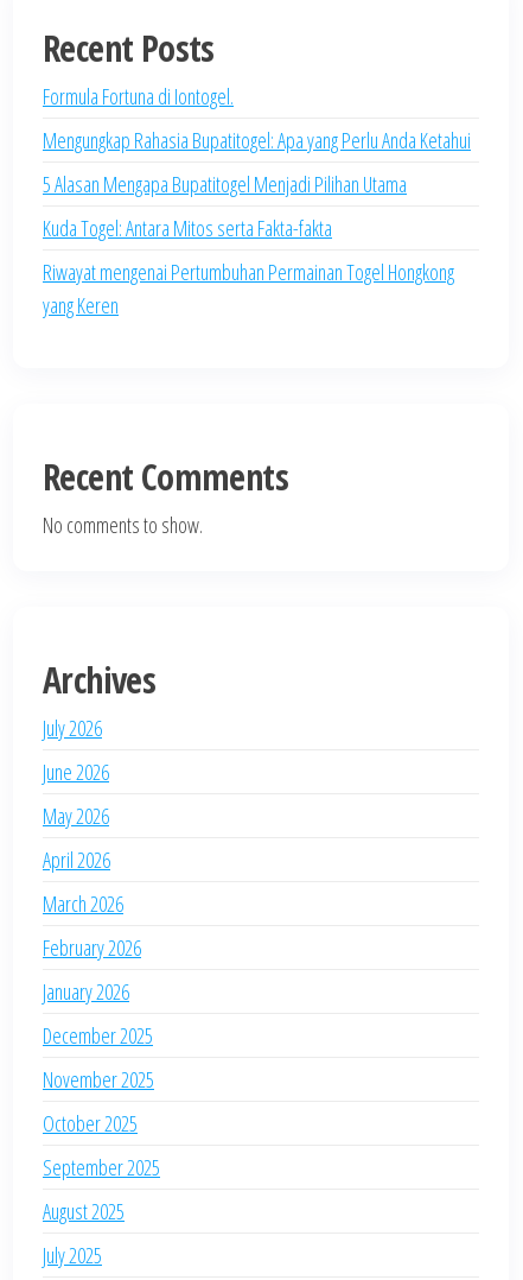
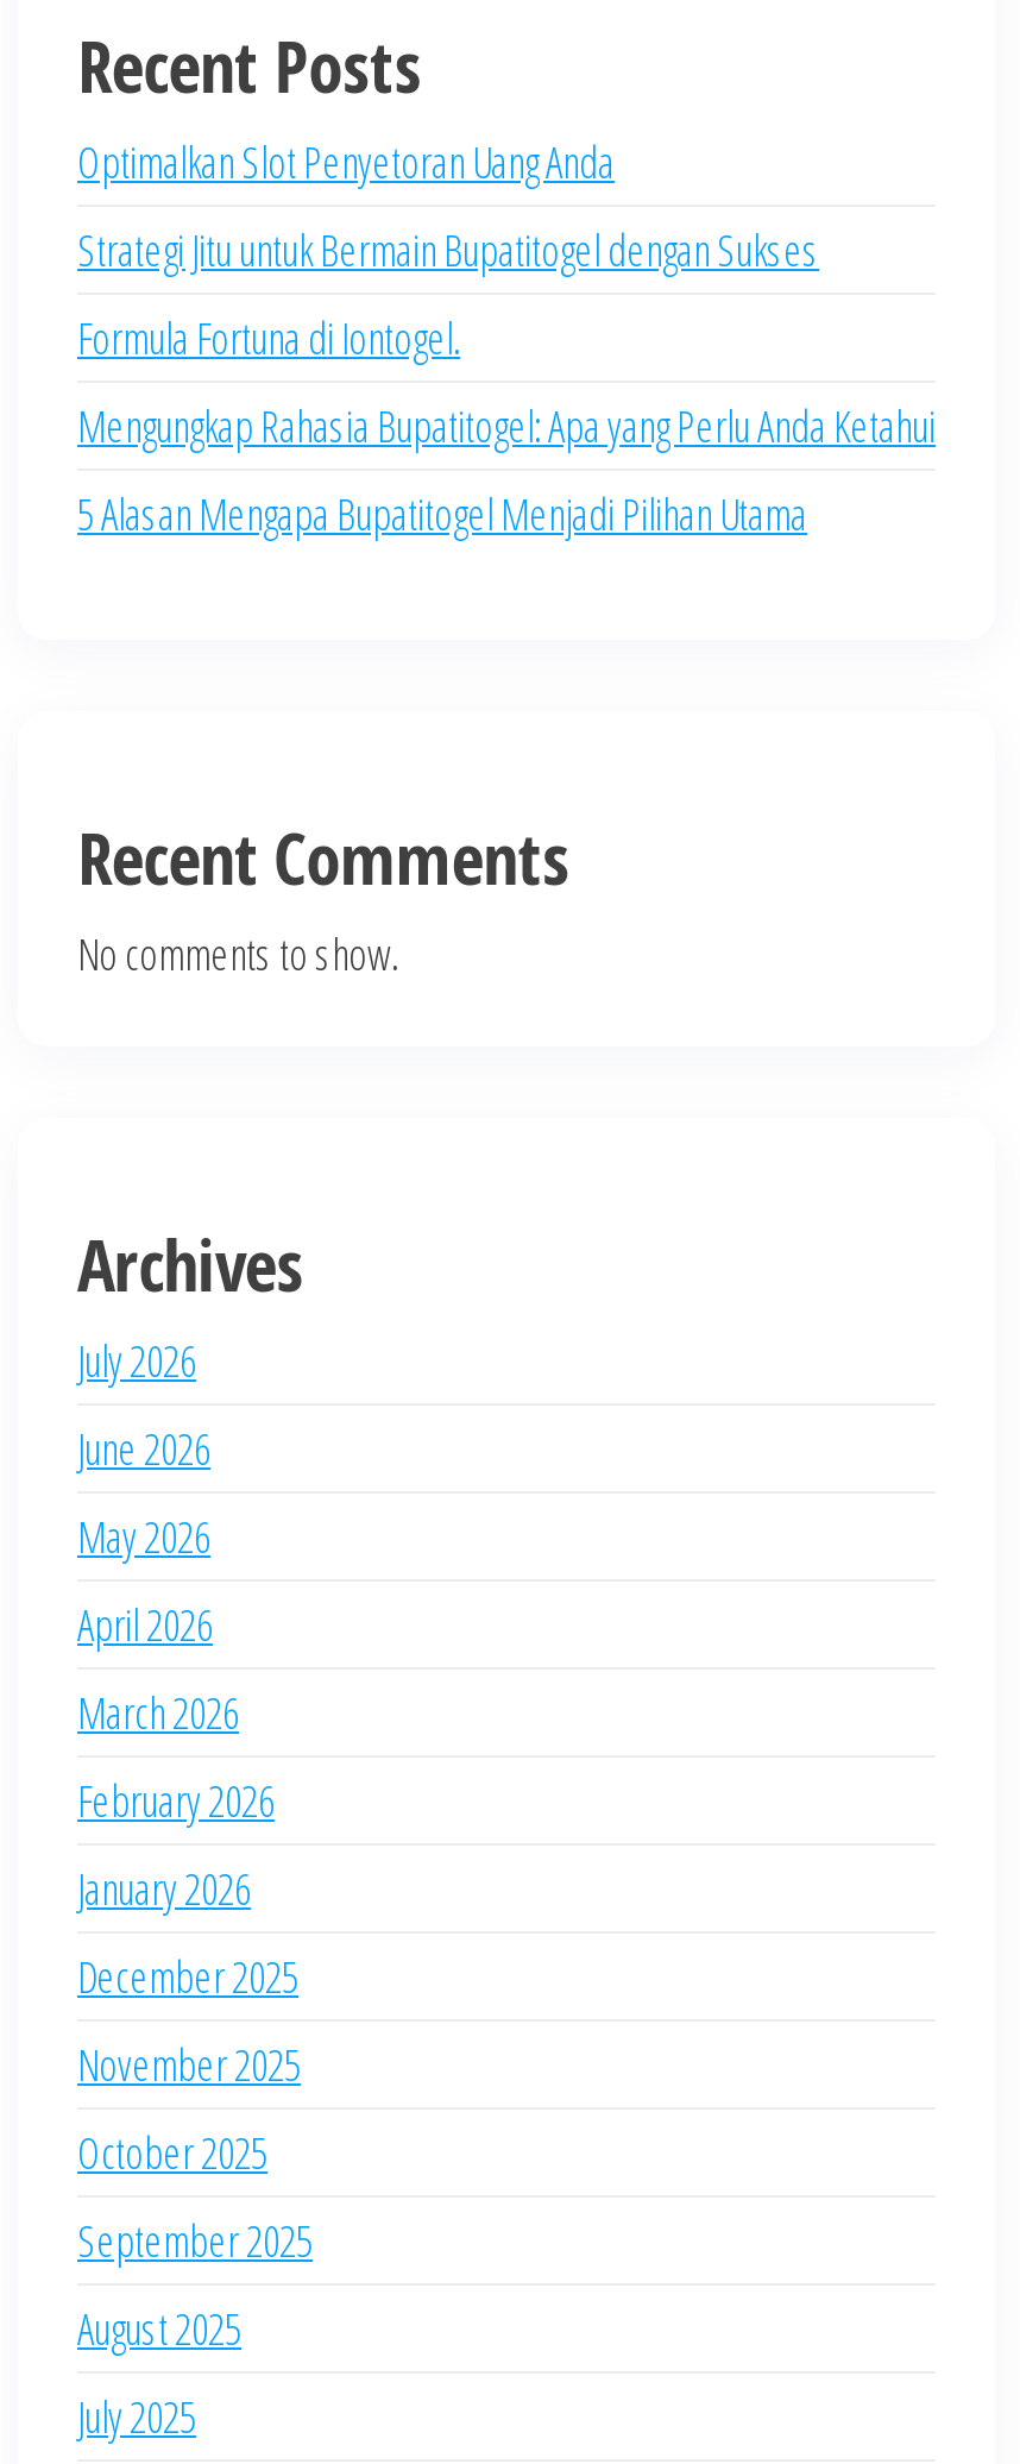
+ Optimalkan Slot Penyetoran Uang Anda
+ Strategi Jitu untuk Bermain Bupatitogel dengan Sukses

moved down: Formula Fortuna di Iontogel. | Mengungkap Rahasia Bupatitogel: Apa yang Perlu Anda Ketahui | 5 Alasan Mengapa Bupatitogel Menjadi Pilihan Utama

- Kuda Togel: Antara Mitos serta Fakta-fakta
- Riwayat mengenai Pertumbuhan Permainan Togel Hongkong
- yang Keren
